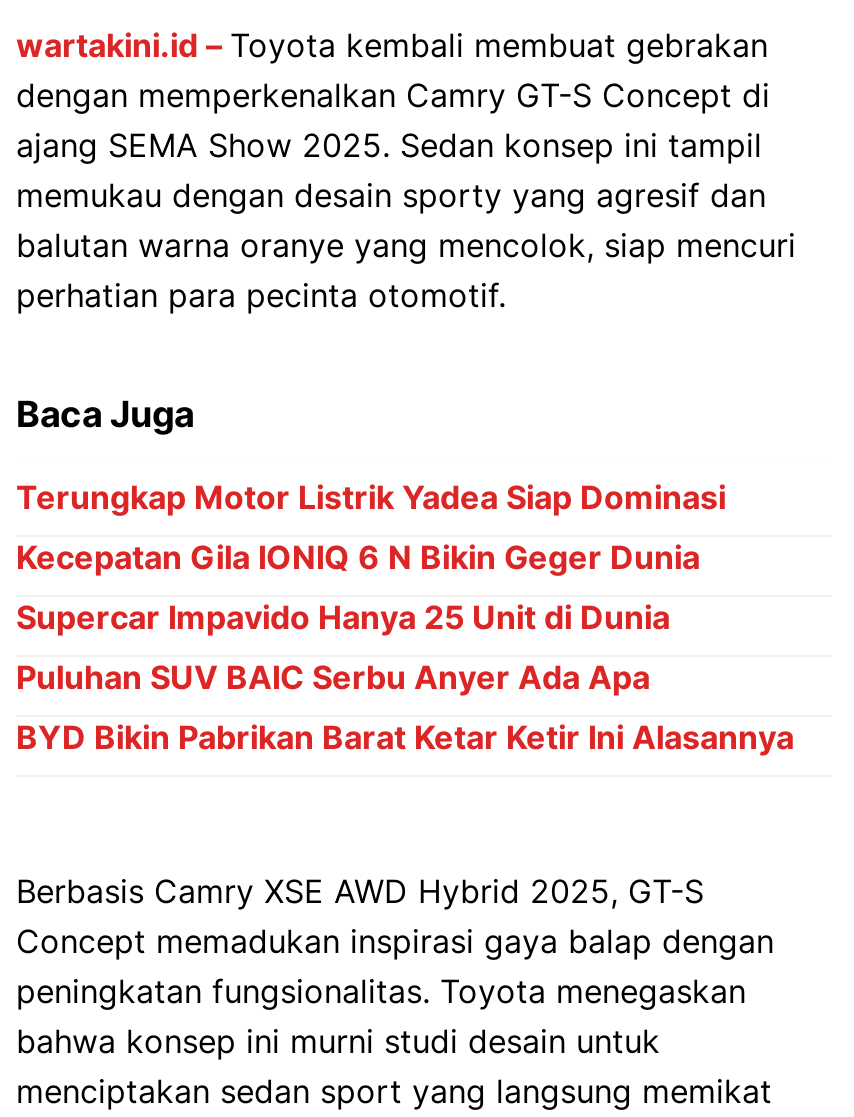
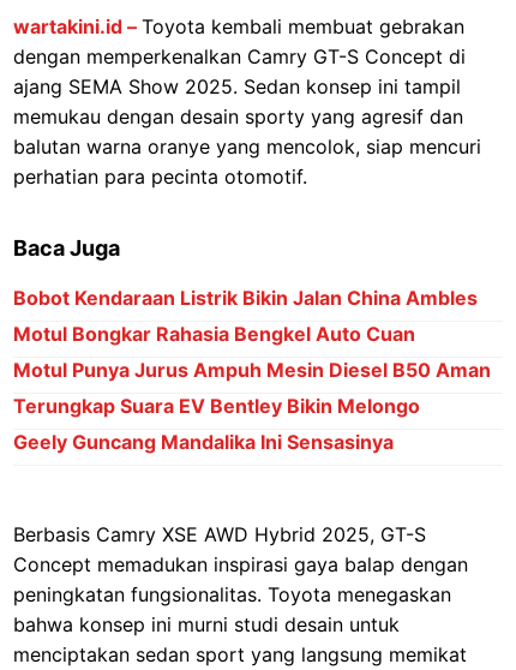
- Terungkap Motor Listrik Yadea Siap Dominasi
+ Bobot Kendaraan Listrik Bikin Jalan China Ambles

- Kecepatan Gila IONIQ 6 N Bikin Geger Dunia
+ Motul Bongkar Rahasia Bengkel Auto Cuan

- Supercar Impavido Hanya 25 Unit di Dunia
+ Motul Punya Jurus Ampuh Mesin Diesel B50 Aman

- Puluhan SUV BAIC Serbu Anyer Ada Apa
+ Terungkap Suara EV Bentley Bikin Melongo

- BYD Bikin Pabrikan Barat Ketar Ketir Ini Alasannya
+ Geely Guncang Mandalika Ini Sensasinya
